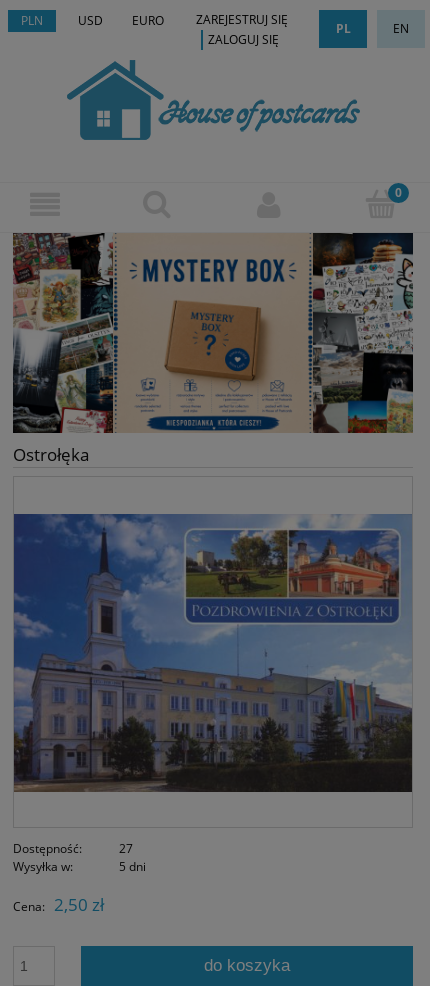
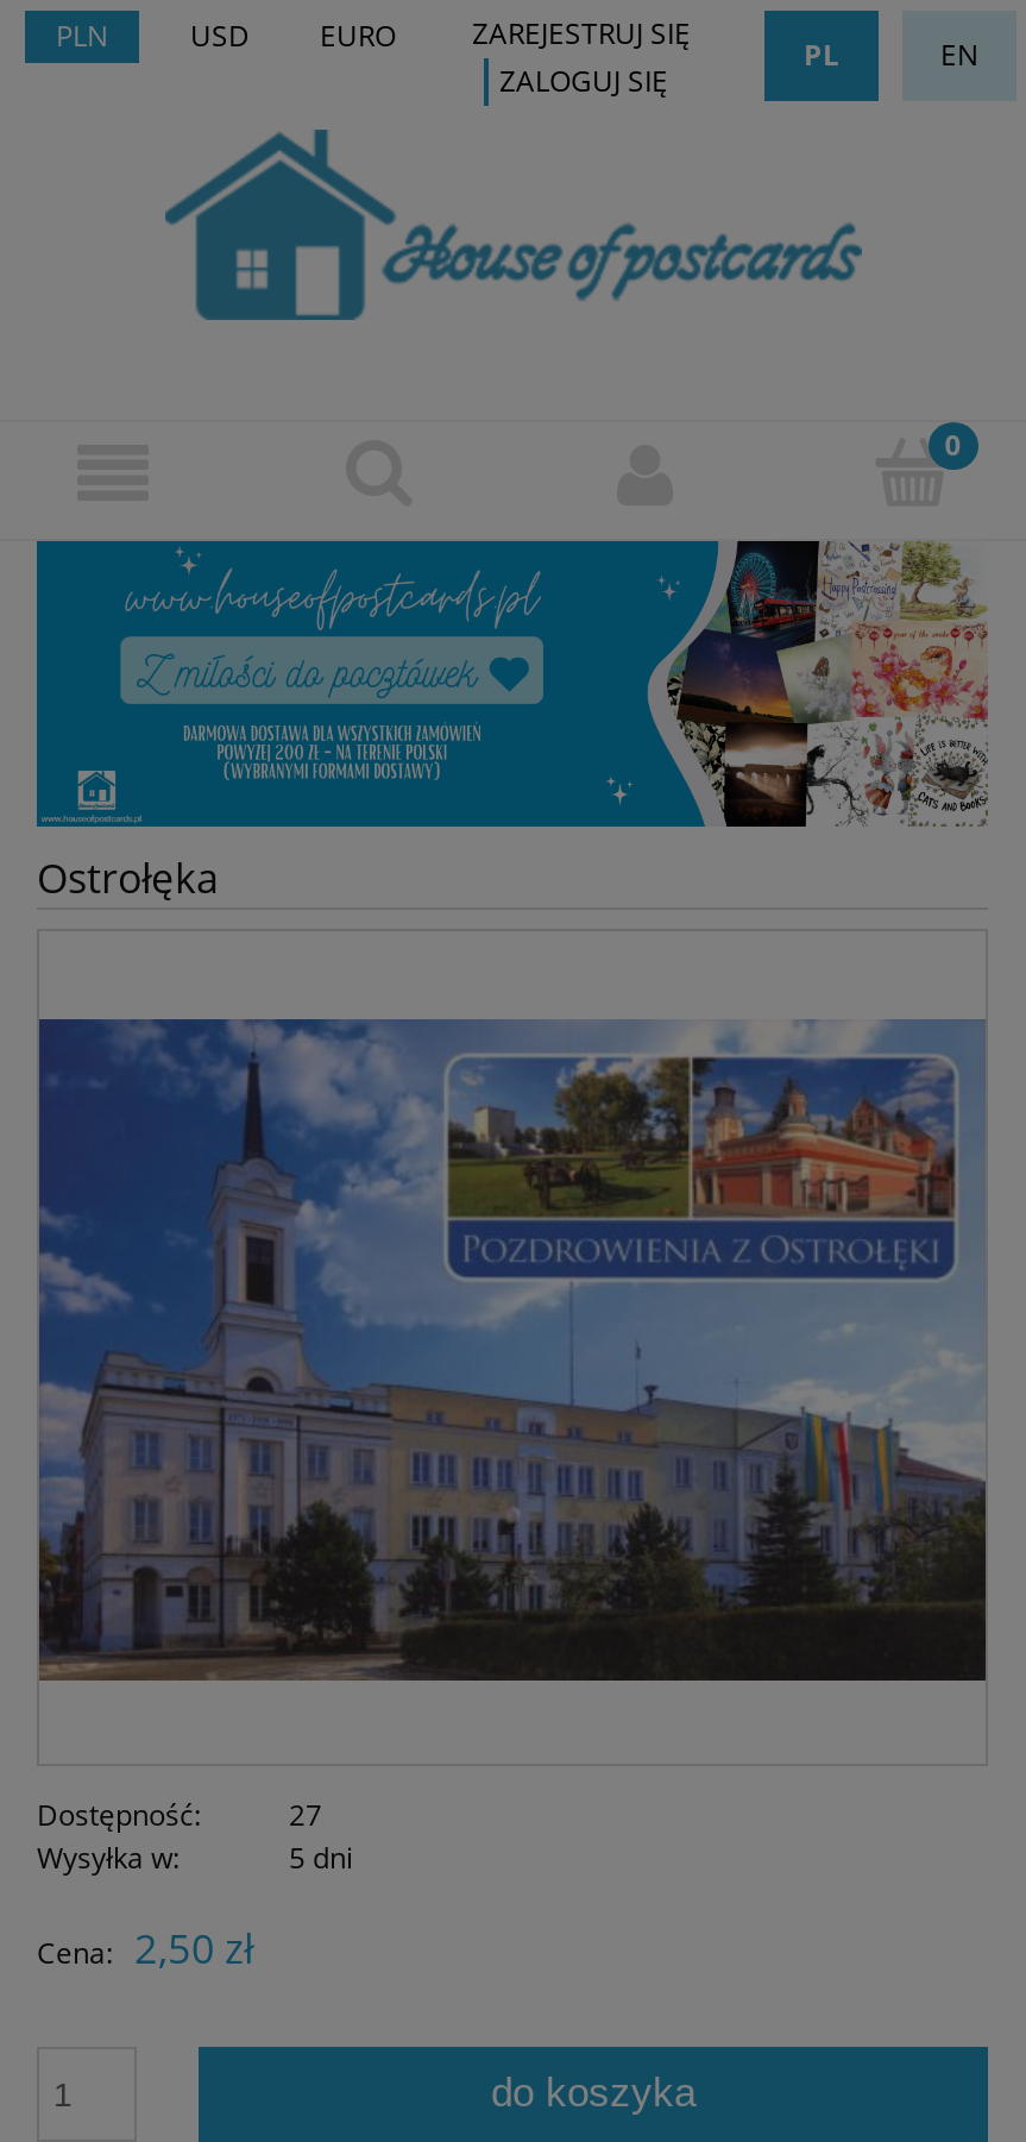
- [image]
+ [image]
